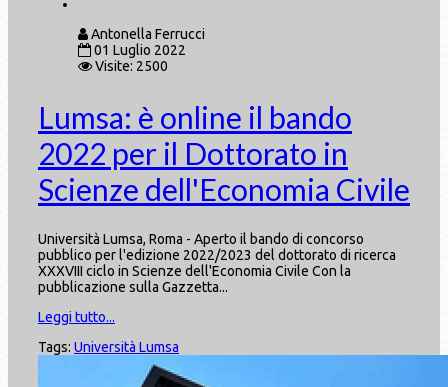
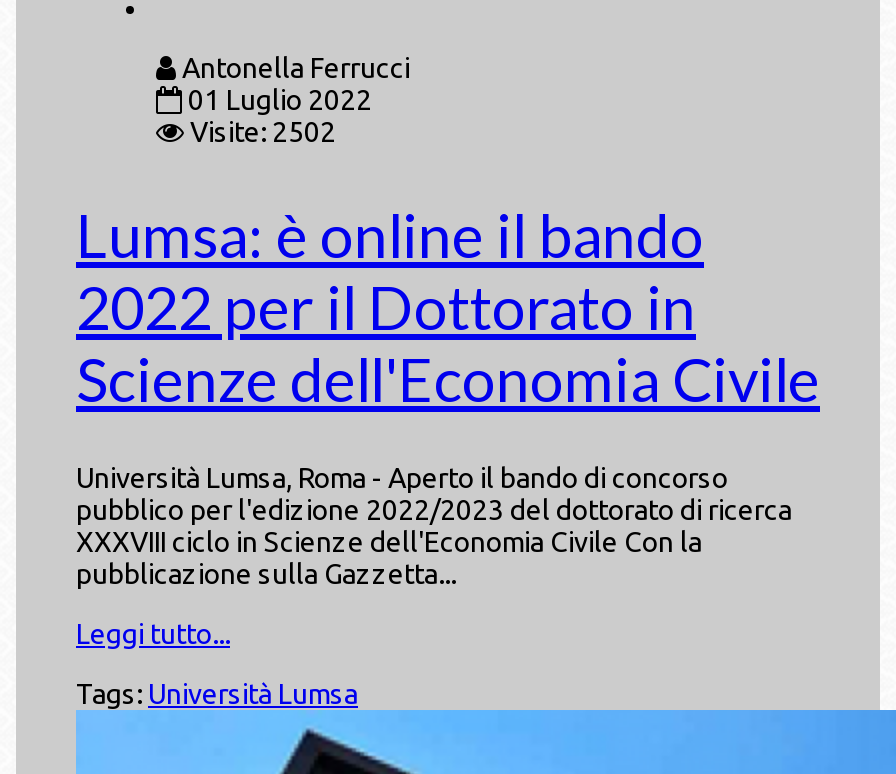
- Visite: 2500
+ Visite: 2502
